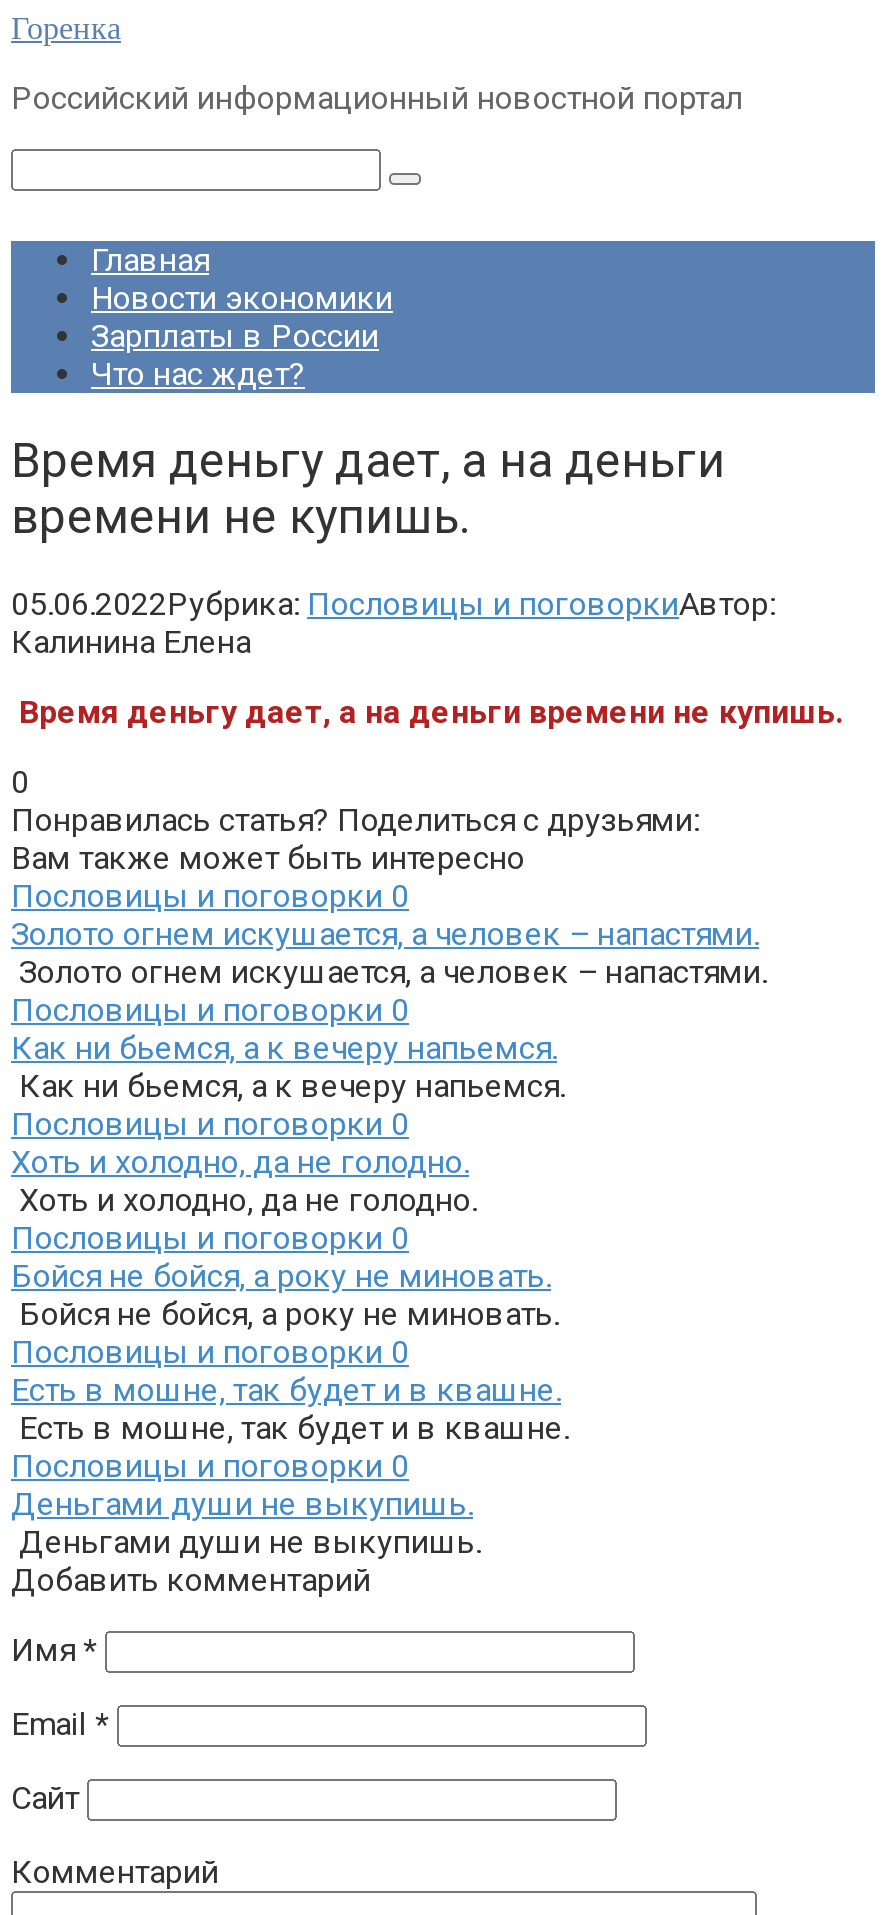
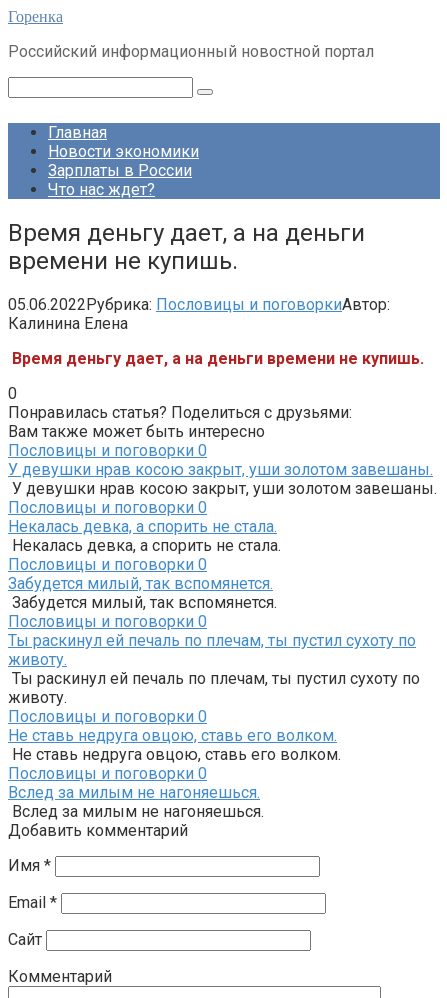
- Золото огнем искушается, а человек – напастями.
- Золото огнем искушается, а человек – напастями.
+ У девушки нрав косою закрыт, уши золотом завешаны.
+ У девушки нрав косою закрыт, уши золотом завешаны.

- Как ни бьемся, а к вечеру напьемся.
- Как ни бьемся, а к вечеру напьемся.
+ Некалась девка, а спорить не стала.
+ Некалась девка, а спорить не стала.

- Хоть и холодно, да не голодно.
- Хоть и холодно, да не голодно.
+ Забудется милый, так вспомянется.
+ Забудется милый, так вспомянется.

- Бойся не бойся, а року не миновать.
- Бойся не бойся, а року не миновать.
+ Ты раскинул ей печаль по плечам, ты пустил сухоту по
+ животу.
+ Ты раскинул ей печаль по плечам, ты пустил сухоту по
+ животу.

- Есть в мошне, так будет и в квашне.
- Есть в мошне, так будет и в квашне.
+ Не ставь недруга овцою, ставь его волком.
+ Не ставь недруга овцою, ставь его волком.

- Деньгами души не выкупишь.
- Деньгами души не выкупишь.
+ Вслед за милым не нагоняешься.
+ Вслед за милым не нагоняешься.
